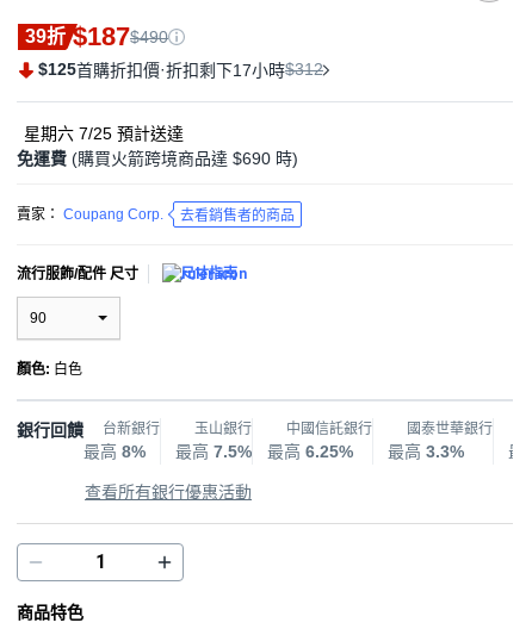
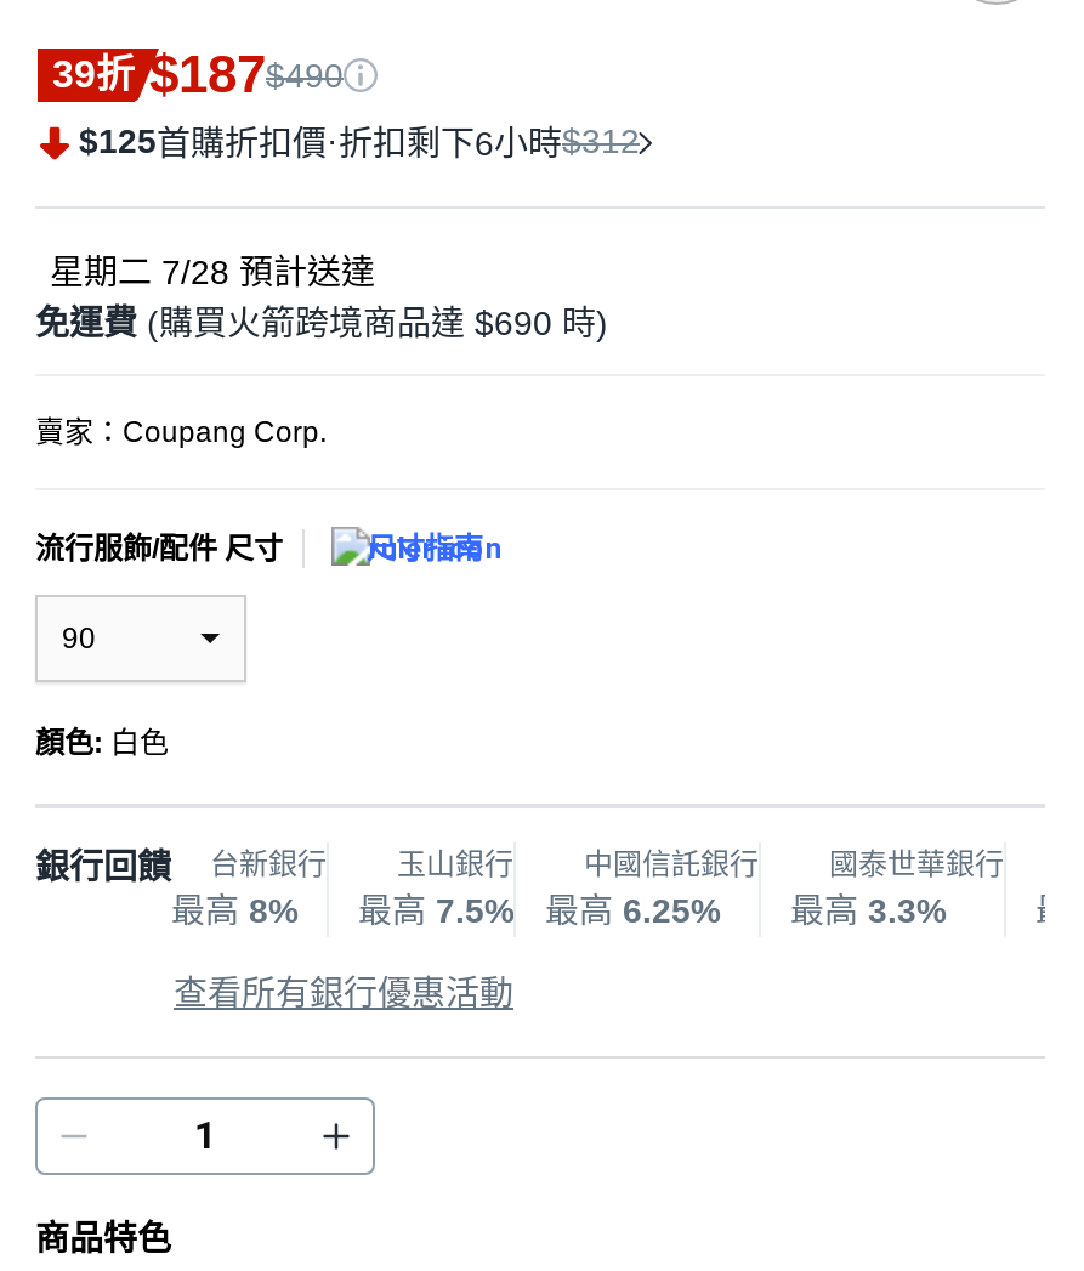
- $125首購折扣價·折扣剩下17小時$312
+ $125首購折扣價·折扣剩下6小時$312

- 星期六 7/25預計送達
+ 星期二 7/28預計送達

- 賣家： Coupang Corp.
- 去看銷售者的商品
+ 賣家：Coupang Corp.
